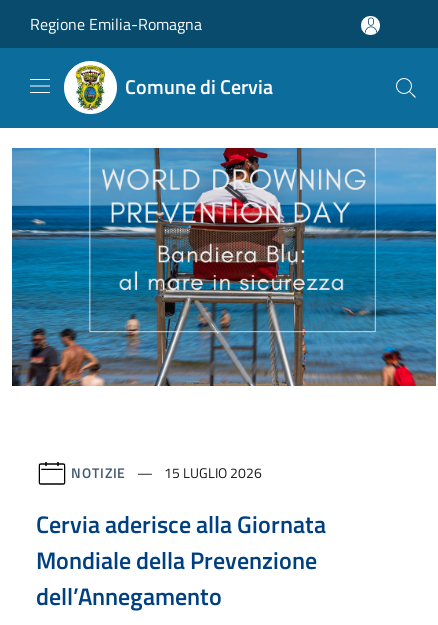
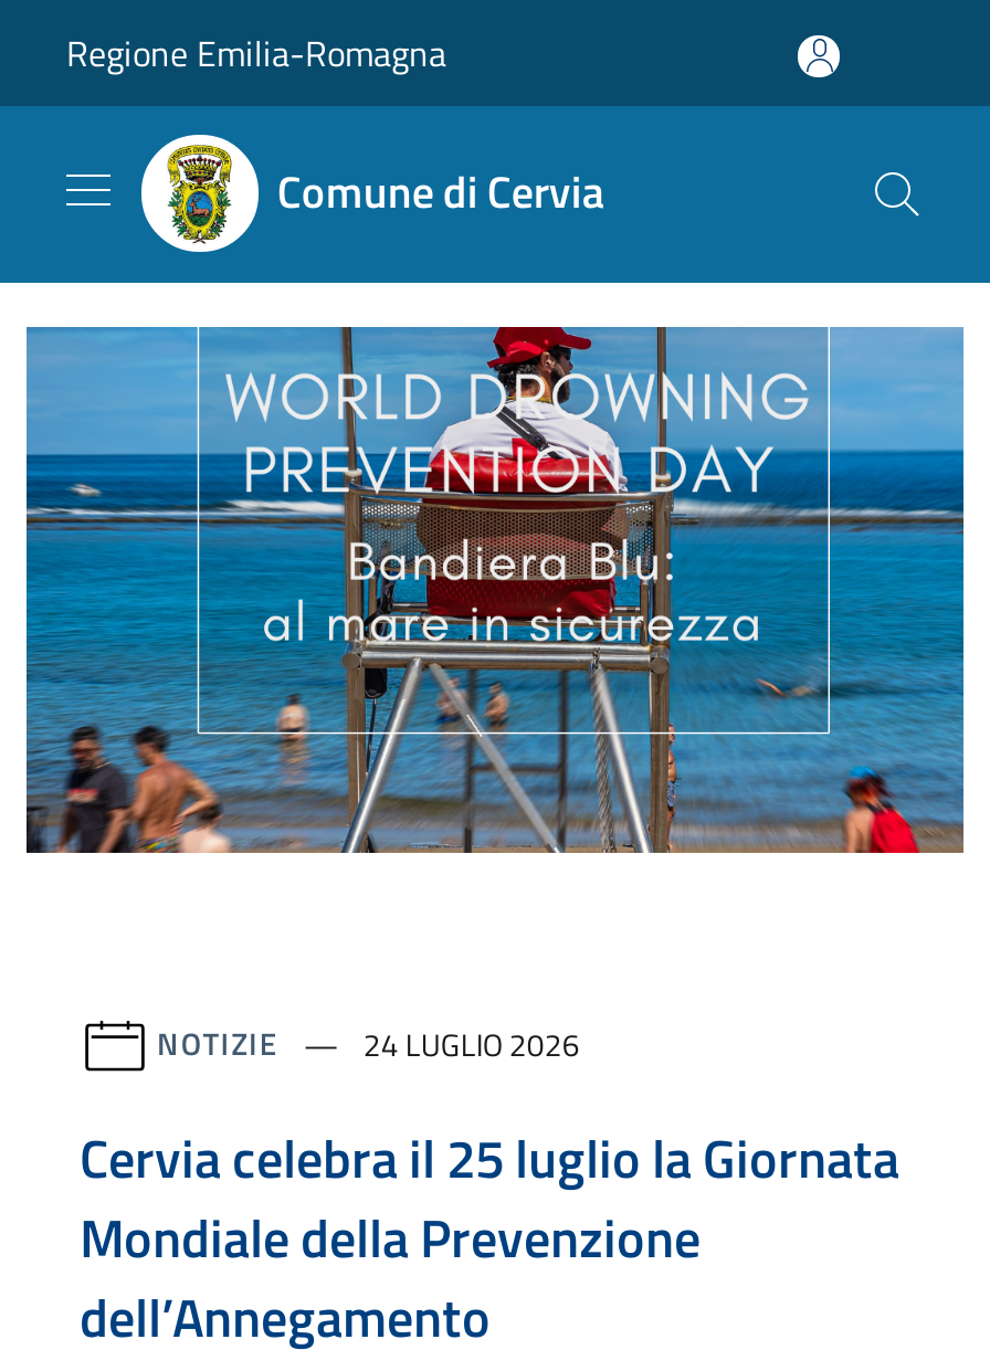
- NOTIZIE 15 LUGLIO 2026
+ NOTIZIE 24 LUGLIO 2026

- Cervia aderisce alla Giornata
+ Cervia celebra il 25 luglio la Giornata
